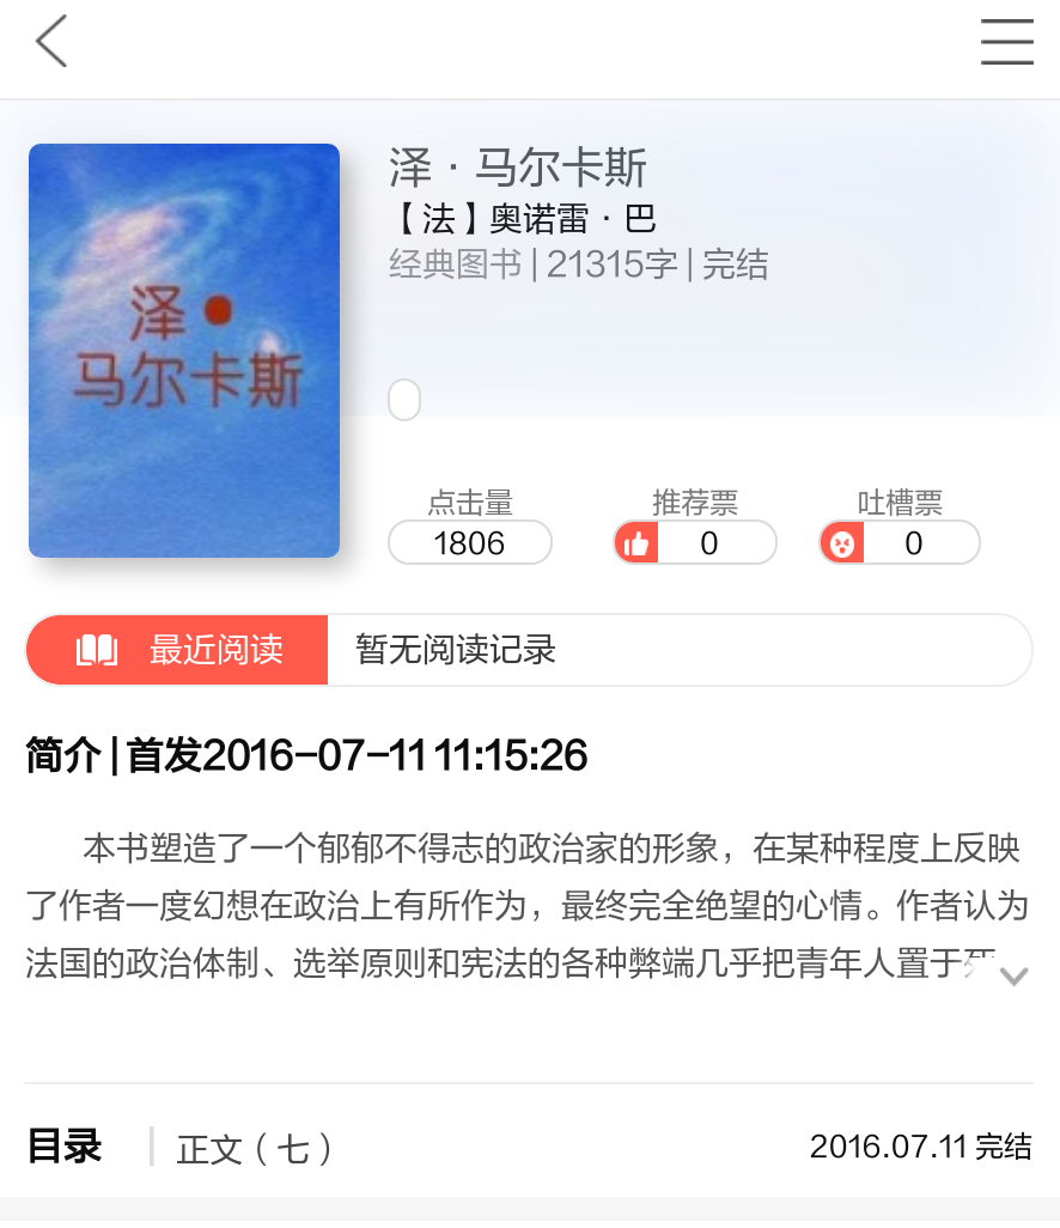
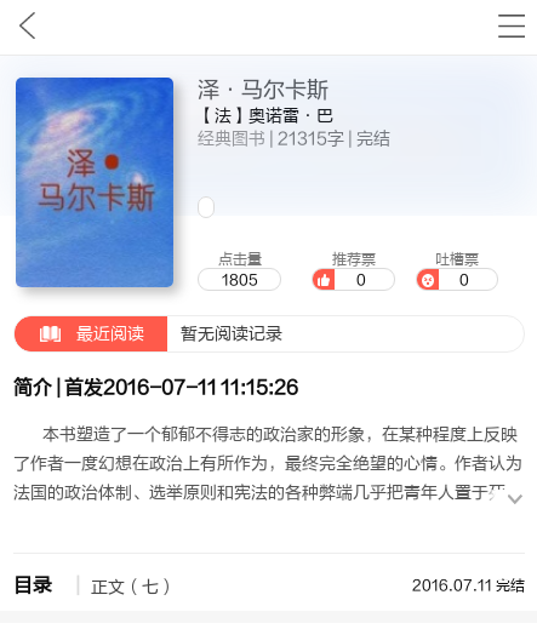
- 1806
+ 1805
